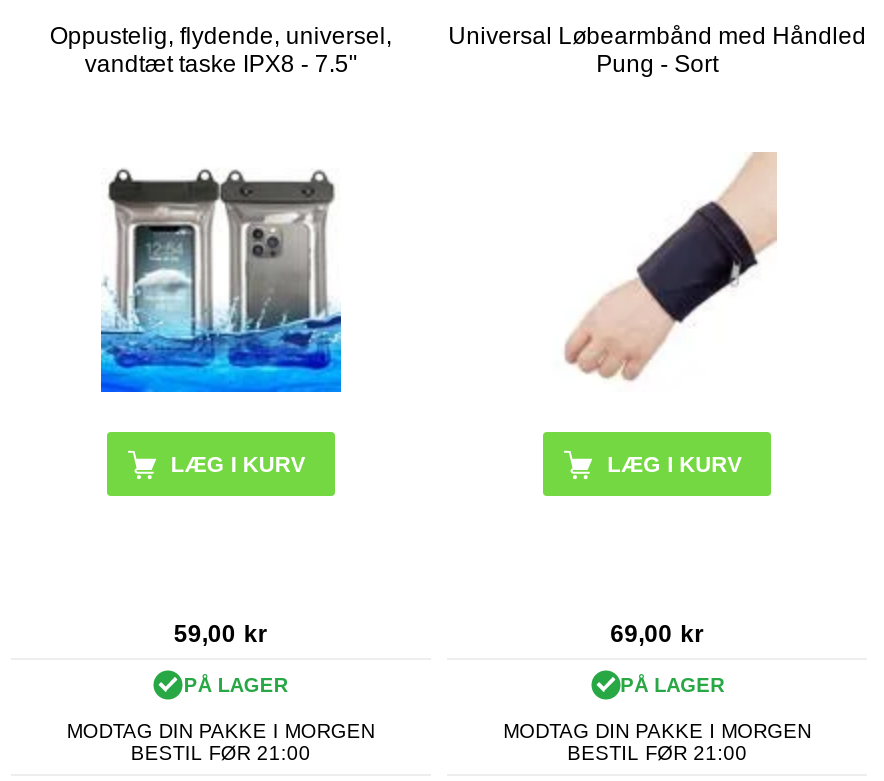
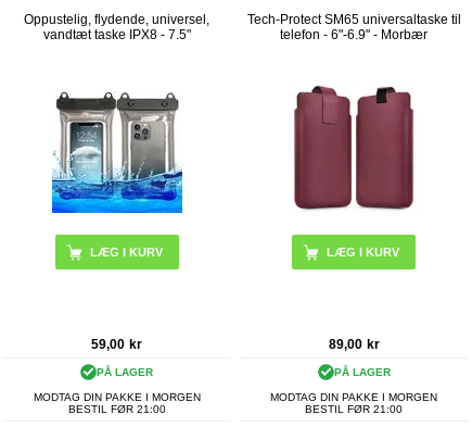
- Universal Løbearmbånd med Håndled
- Pung - Sort
+ Tech-Protect SM65 universaltaske til
+ telefon - 6"-6.9" - Morbær

- [image]
+ [image]

- 69,00 kr
+ 89,00 kr
